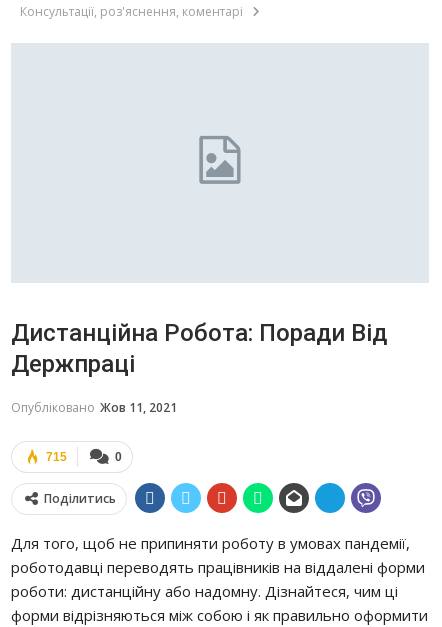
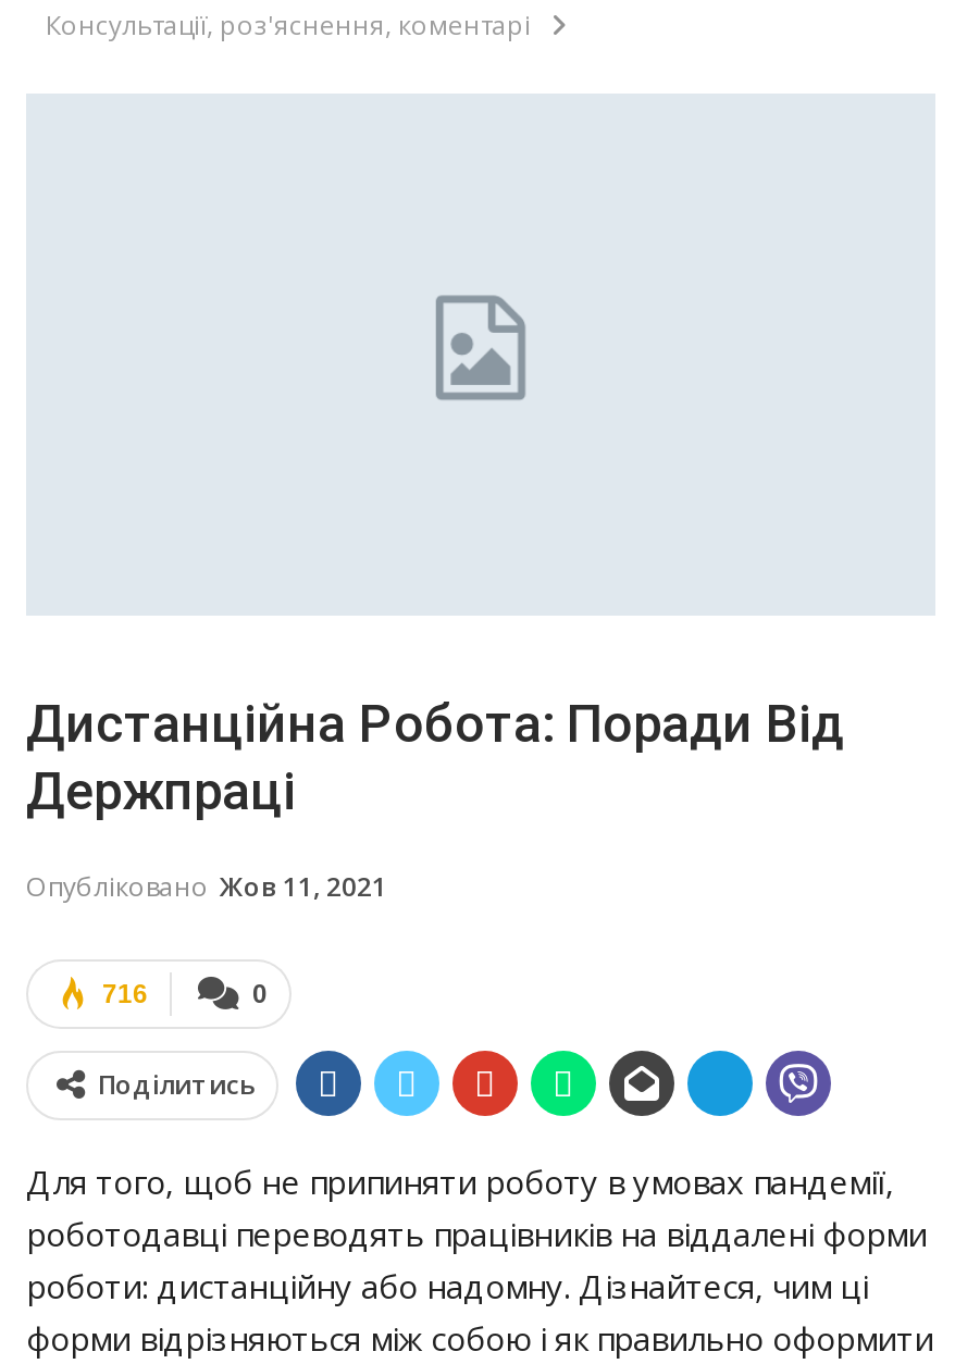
- 715
+ 716
